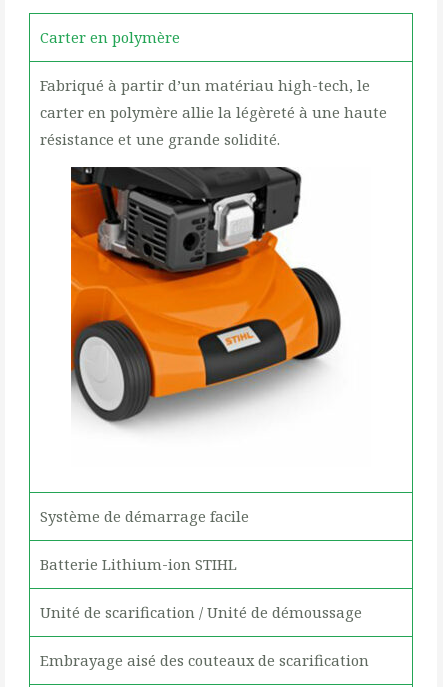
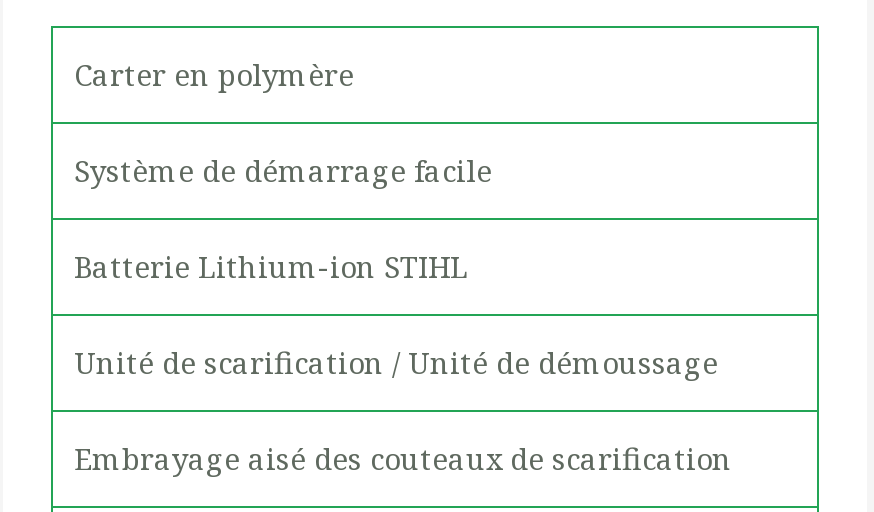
- Fabriqué à partir d’un matériau high-tech, le
- carter en polymère allie la légèreté à une haute
- résistance et une grande solidité.

- [image]
